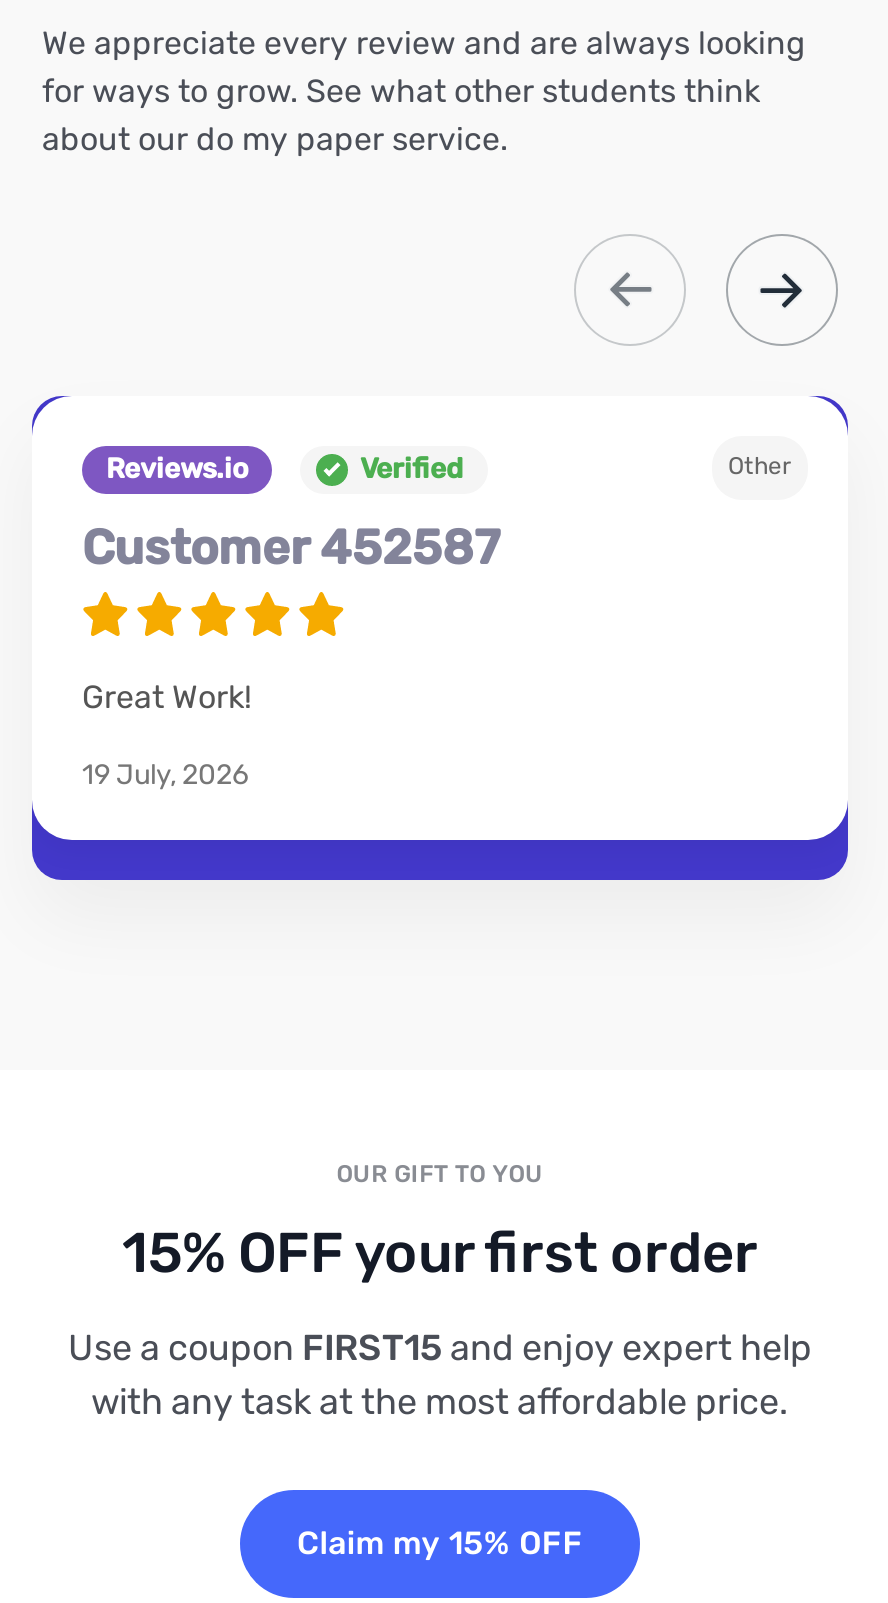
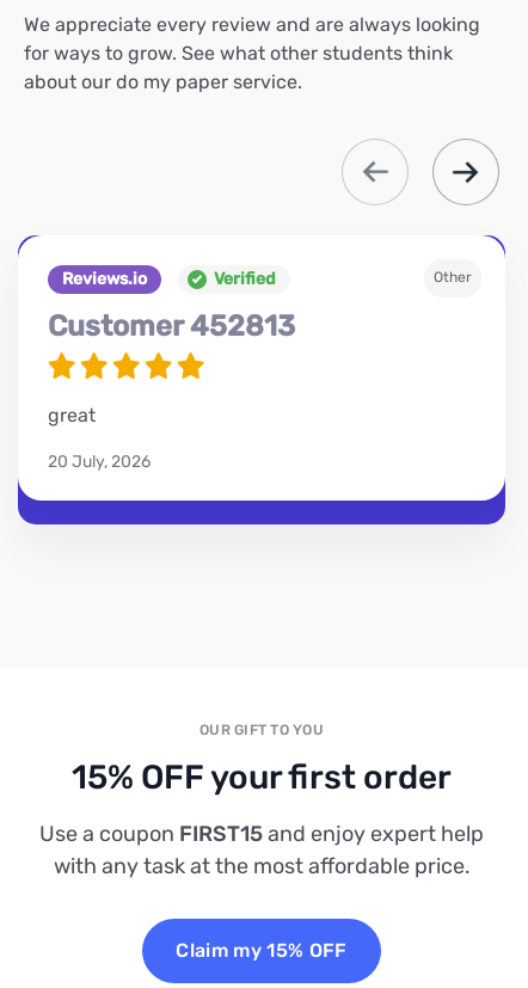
- Customer 452587
+ Customer 452813

- Great Work!
+ great

- 19 July, 2026
+ 20 July, 2026
